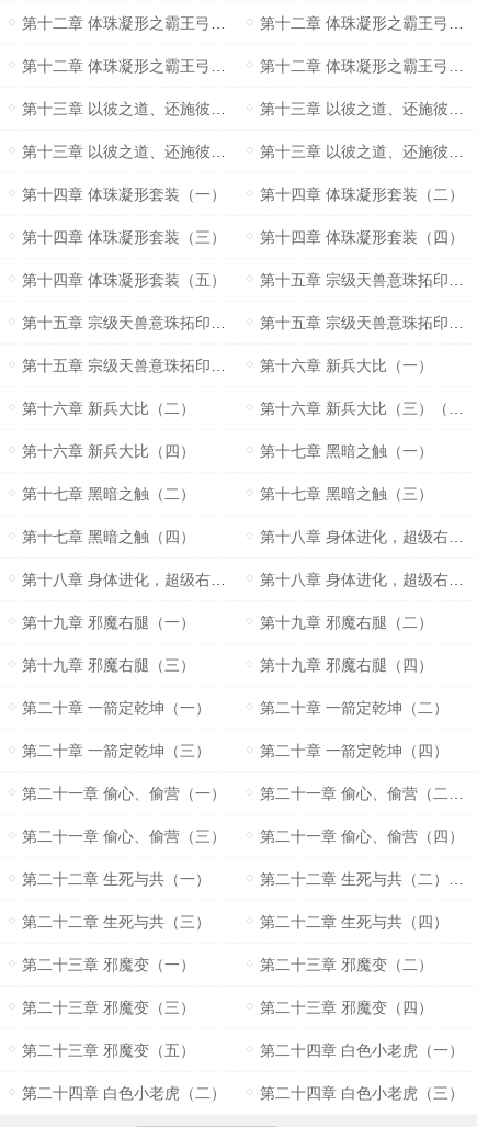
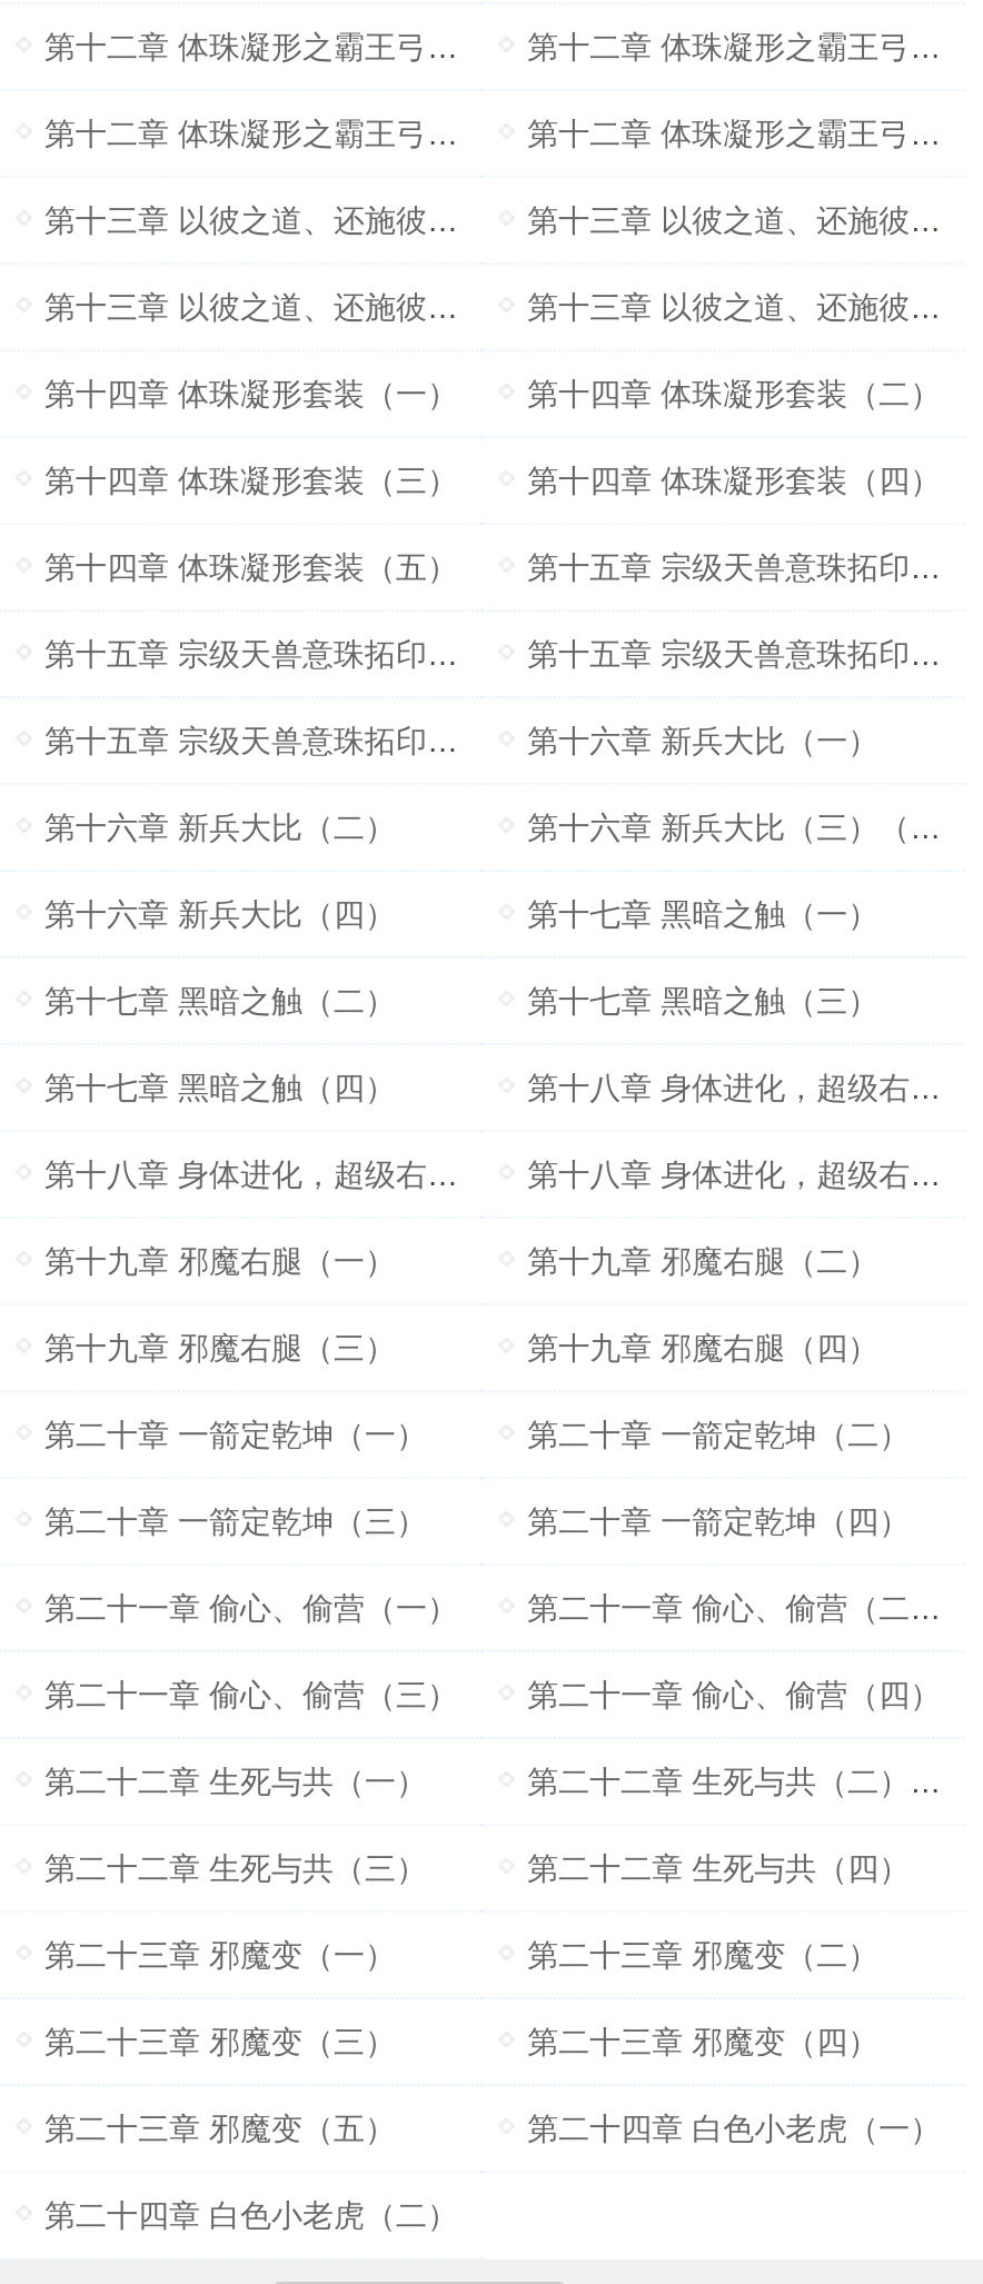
- 第二十四章 白色小老虎（三）
